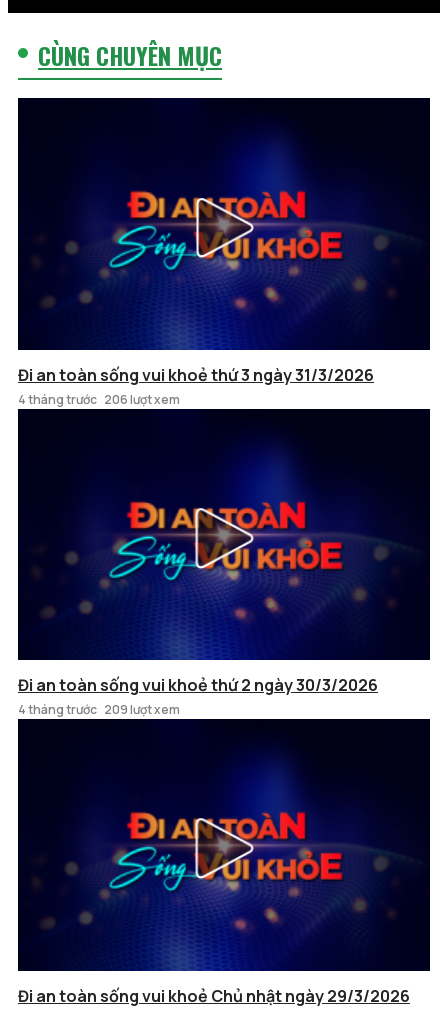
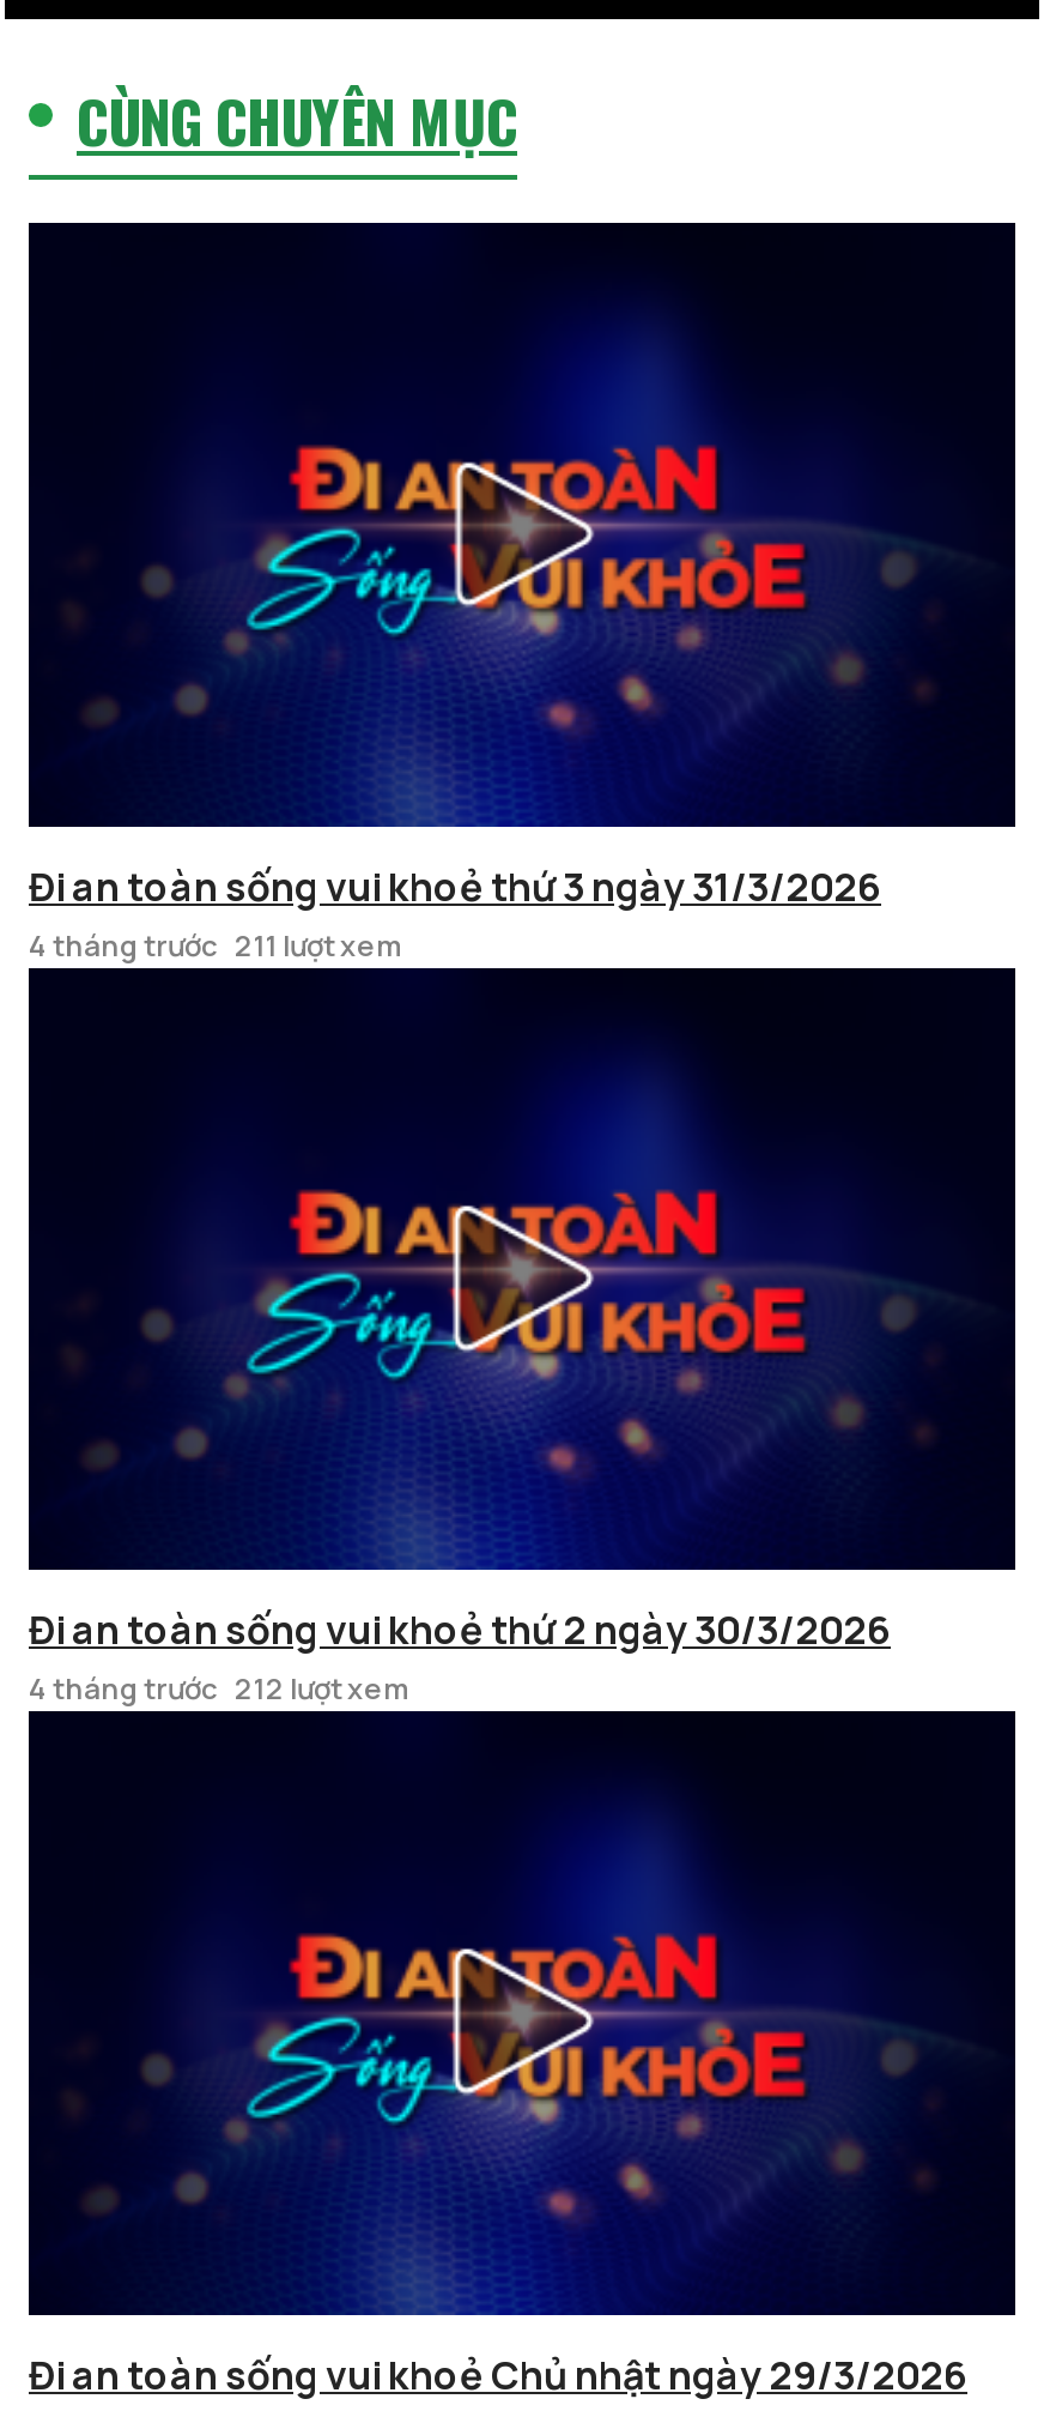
- 4 tháng trước 206 lượt xem
+ 4 tháng trước 211 lượt xem

- 4 tháng trước 209 lượt xem
+ 4 tháng trước 212 lượt xem
